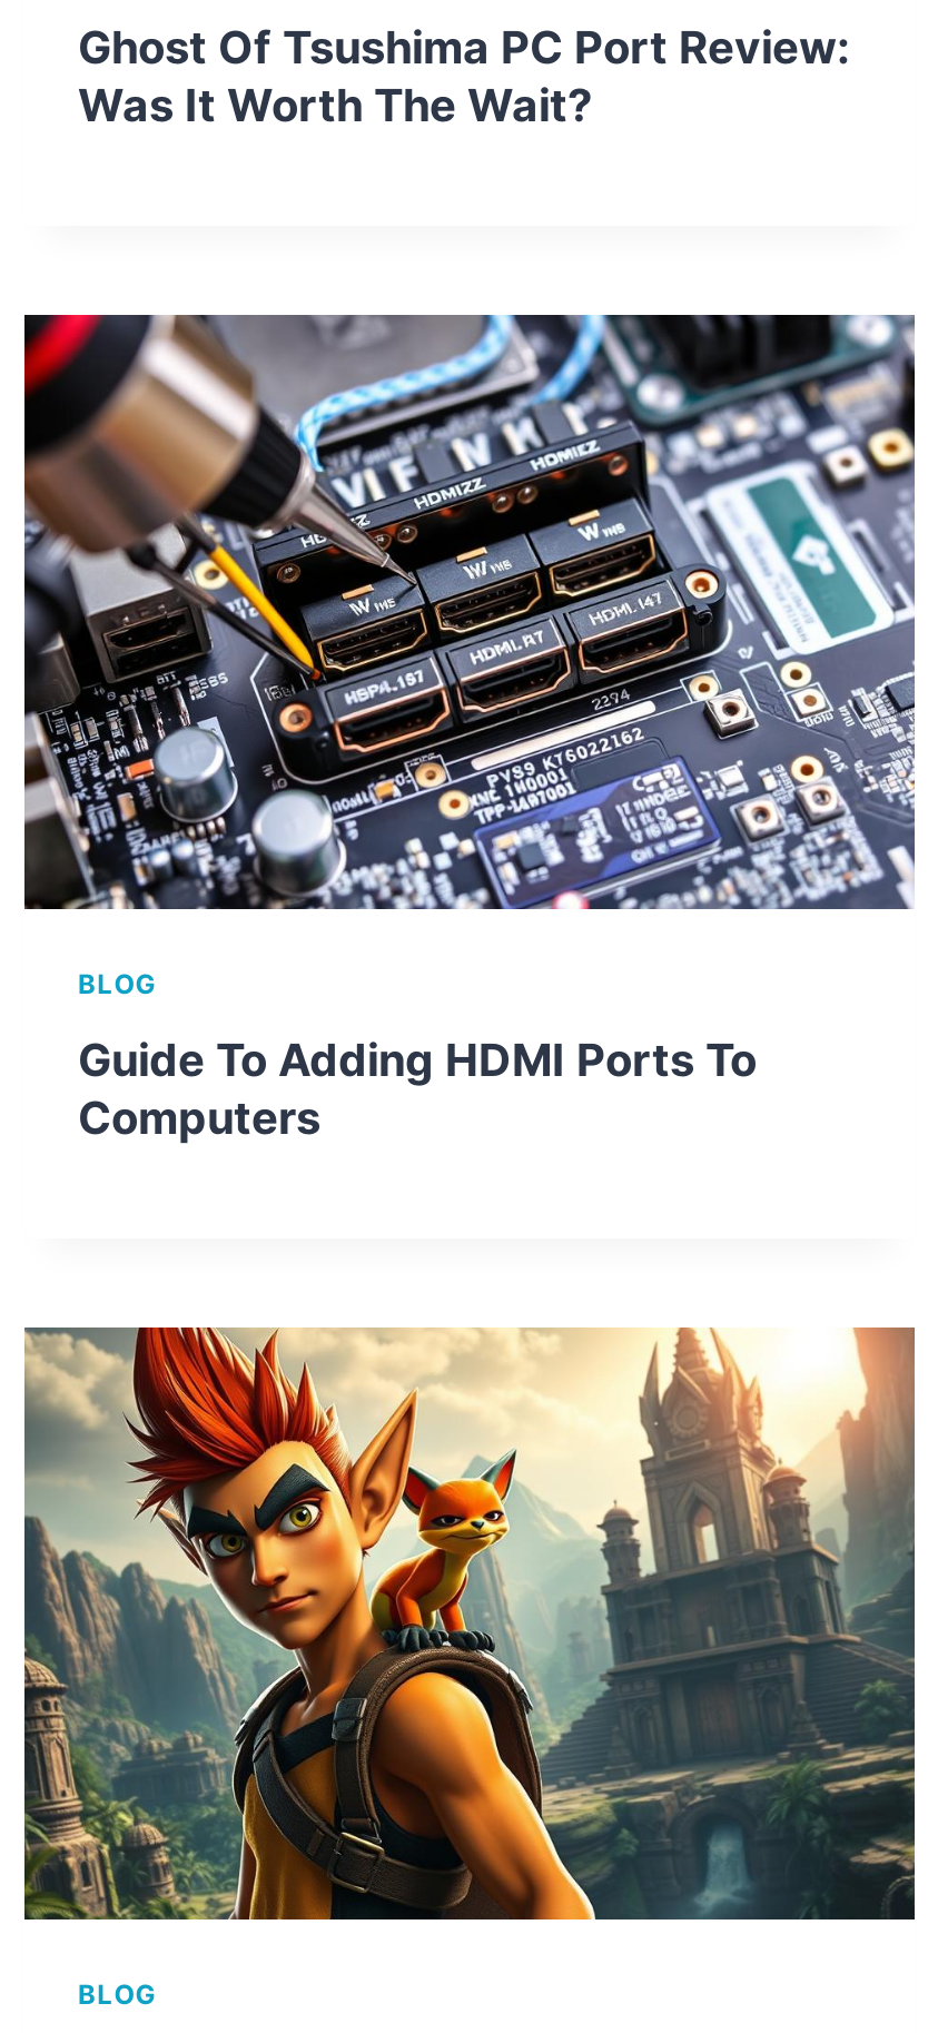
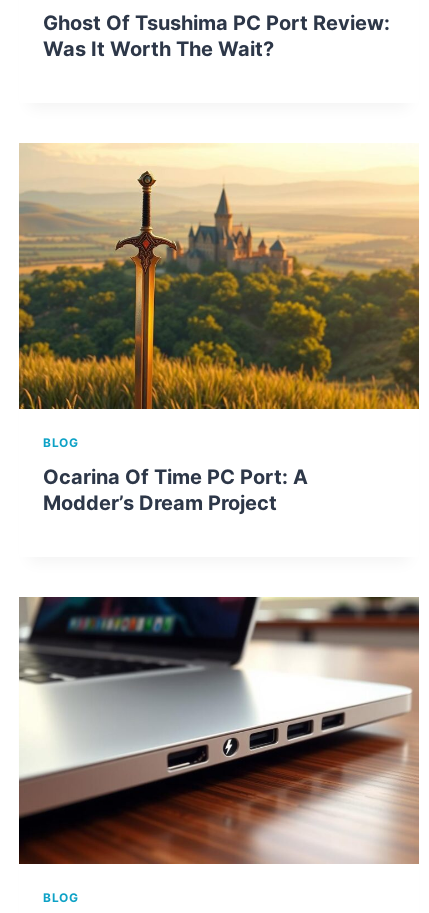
- [image]
+ [image]

- Guide To Adding HDMI Ports To
- Computers
+ Ocarina Of Time PC Port: A
+ Modder’s Dream Project

- [image]
+ [image]
